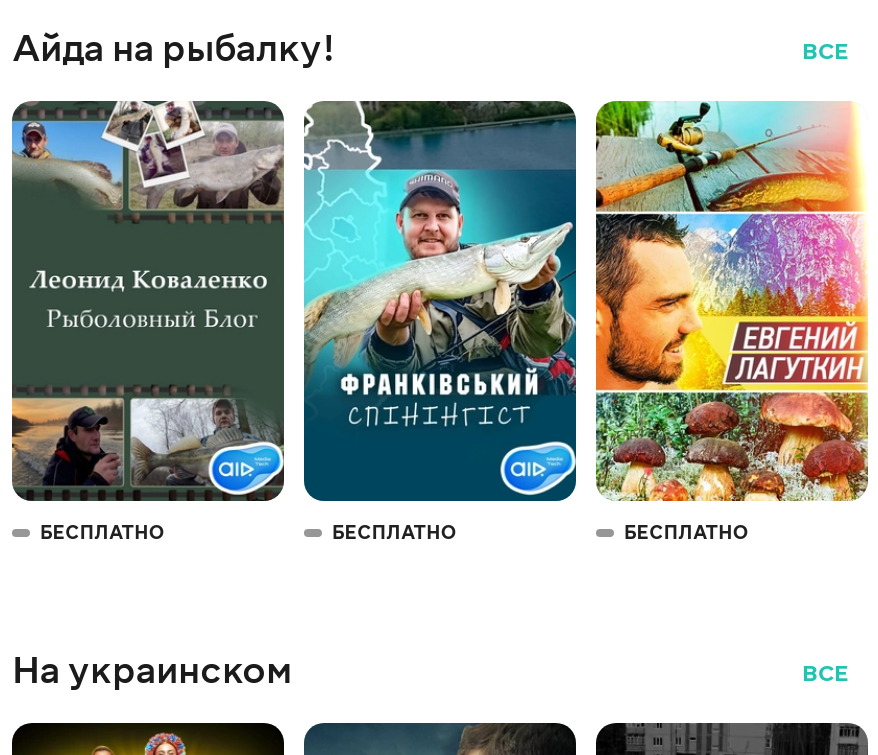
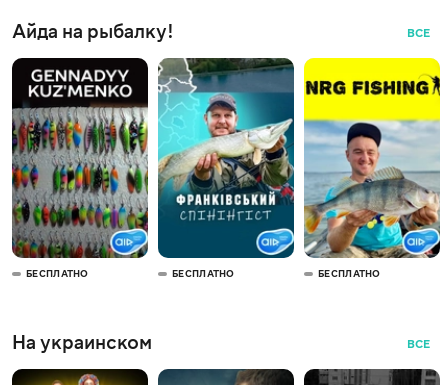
- [image]
+ [image]

- [image]
+ [image]
